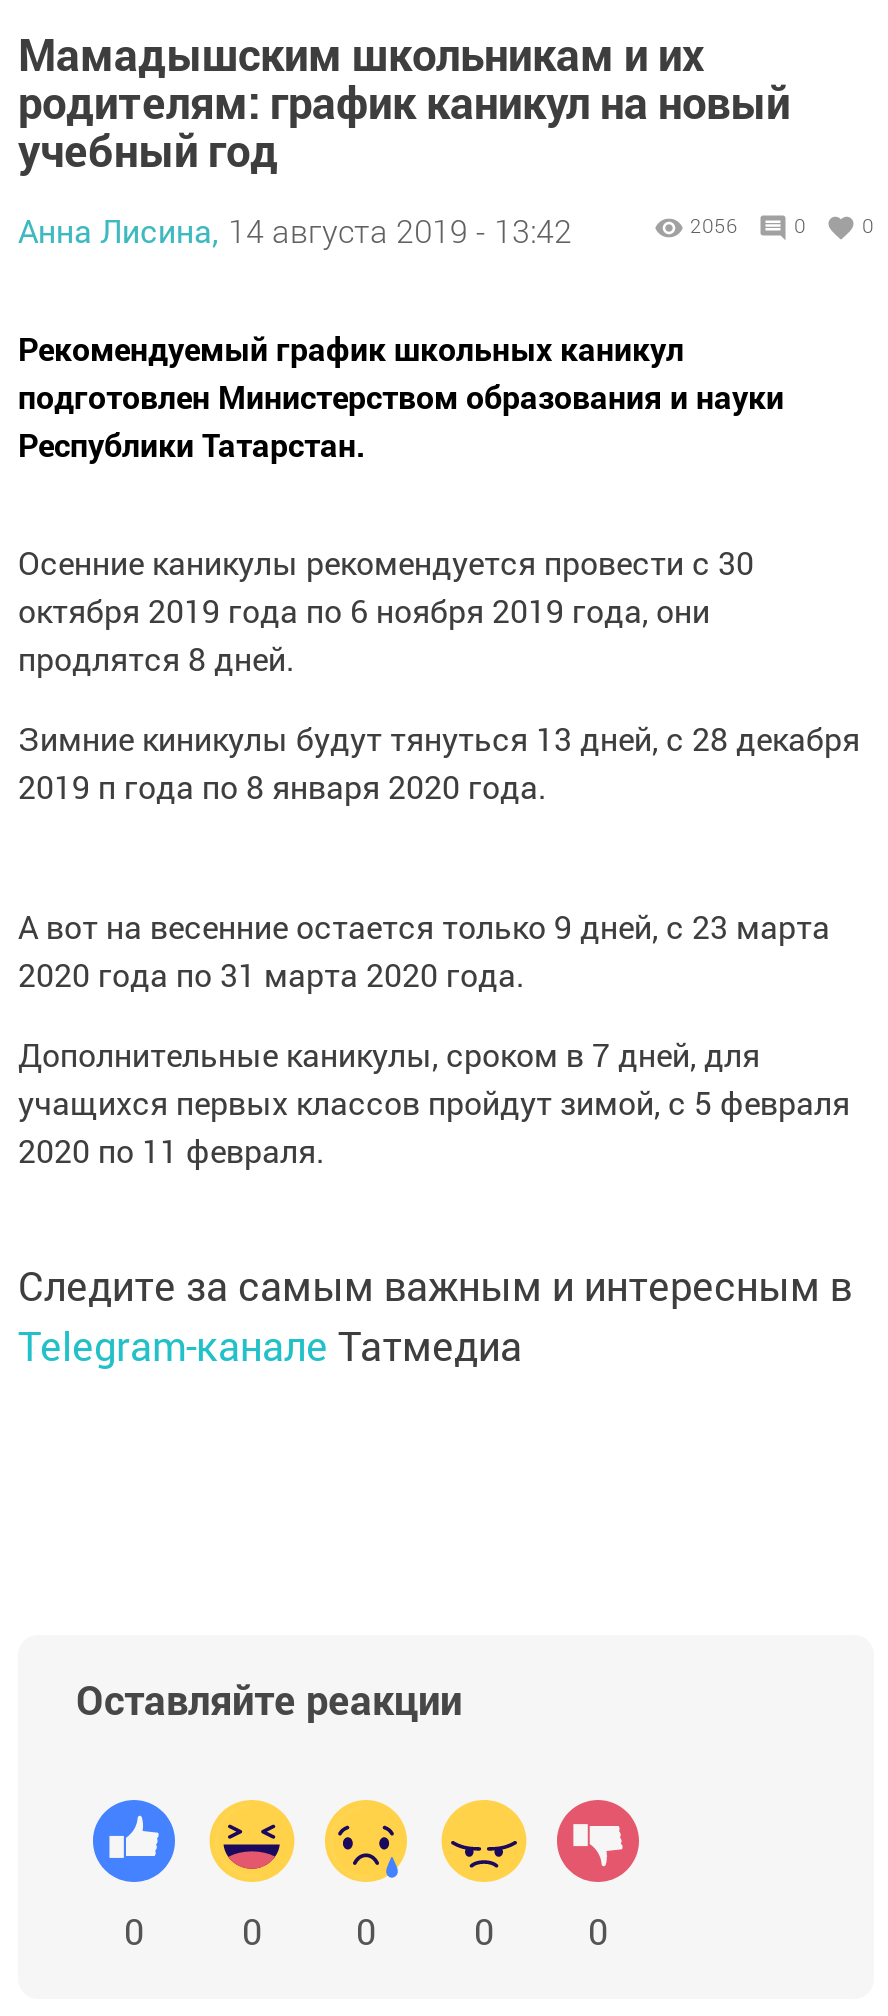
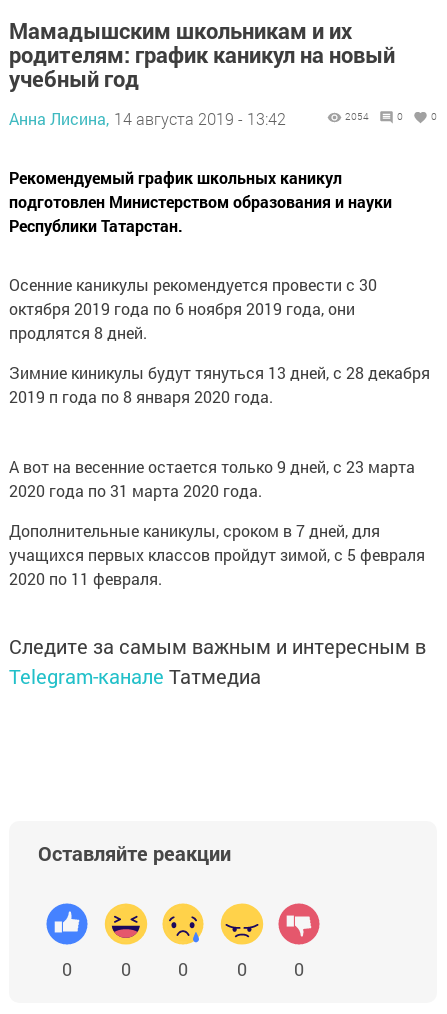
- 2056
+ 2054
